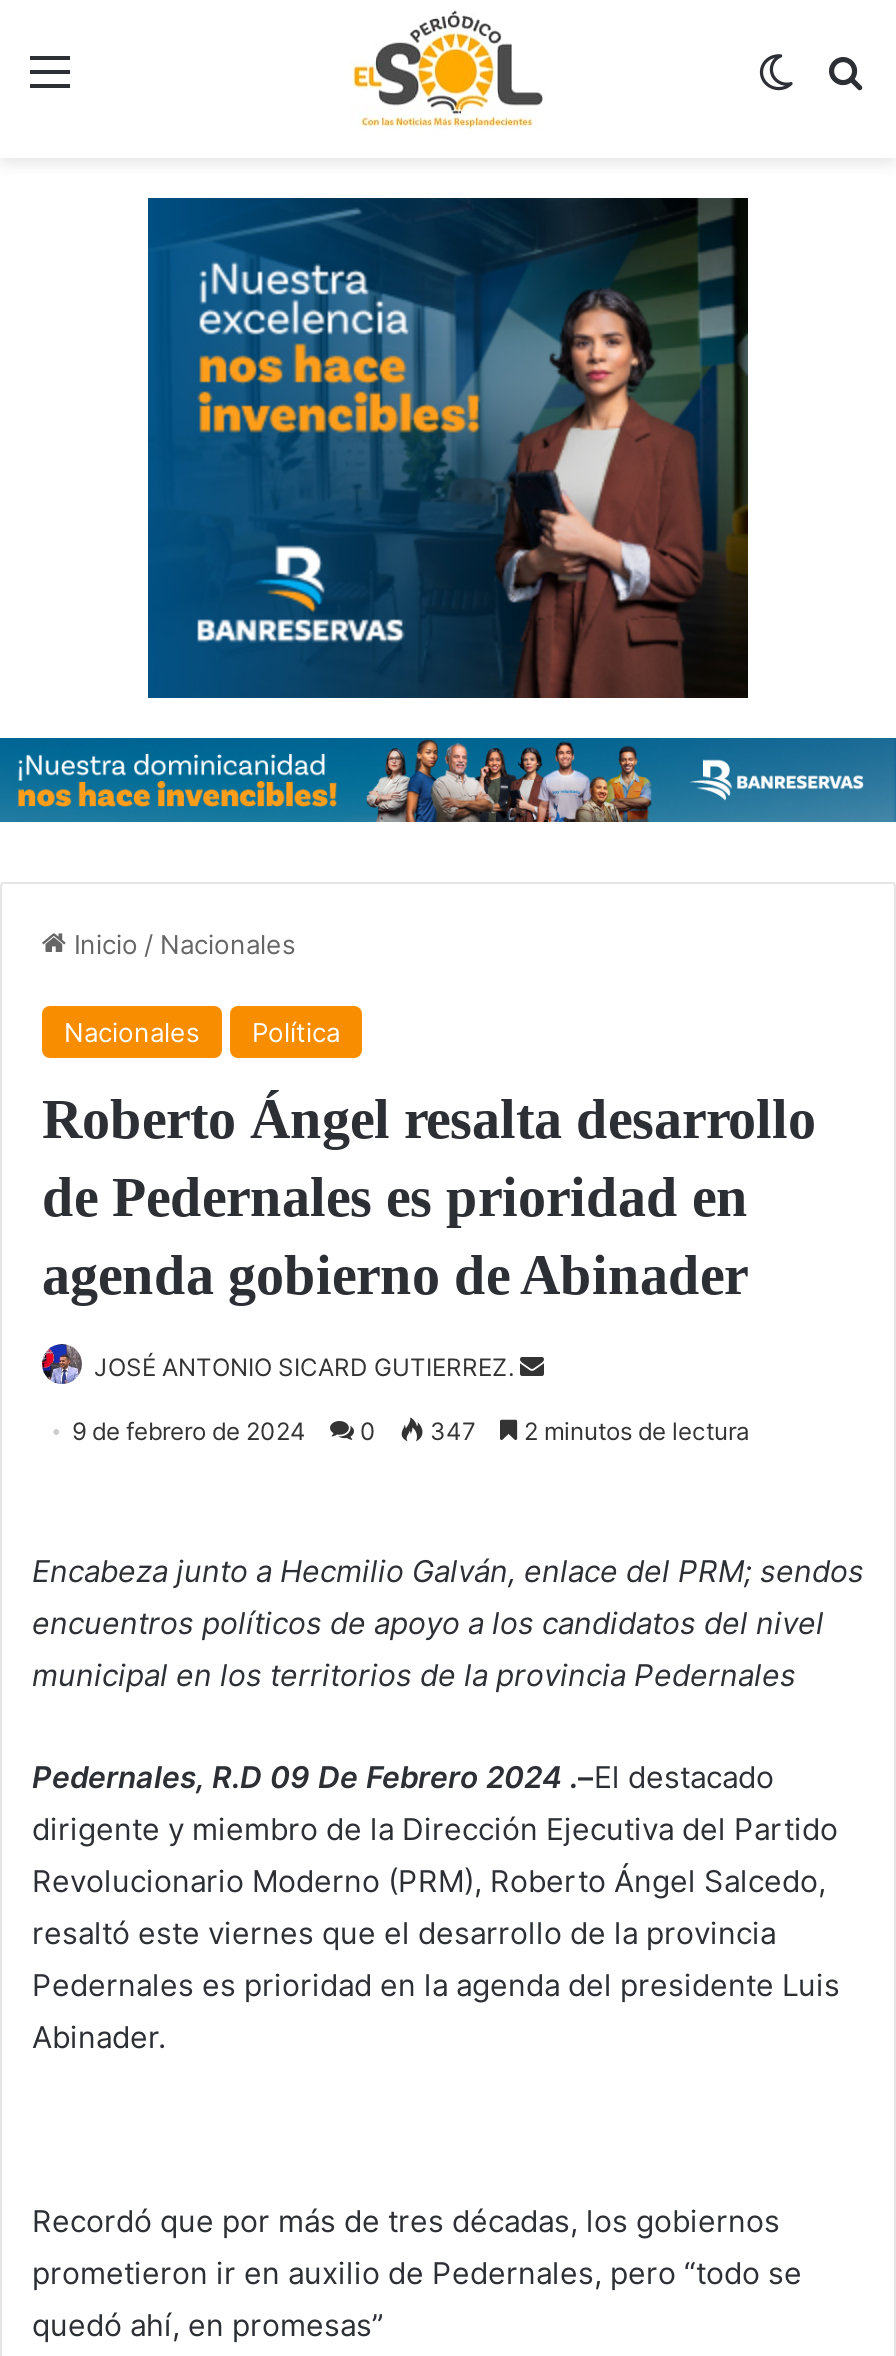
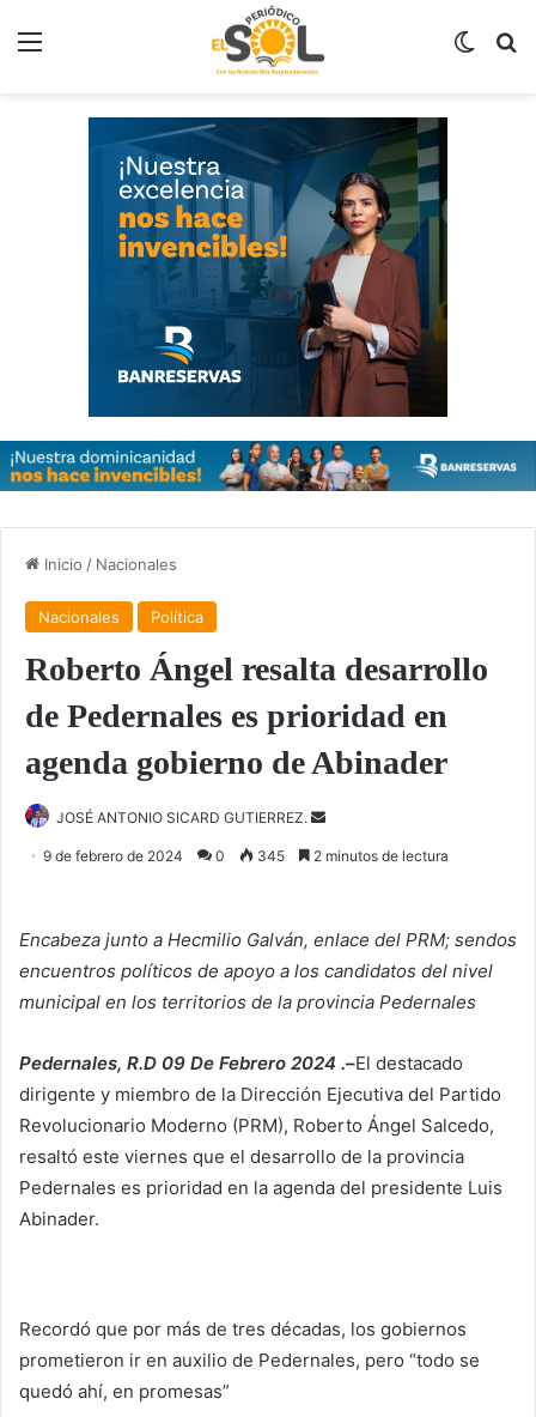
- 9 de febrero de 2024 0 347 2 minutos de lectura
+ 9 de febrero de 2024 0 345 2 minutos de lectura
